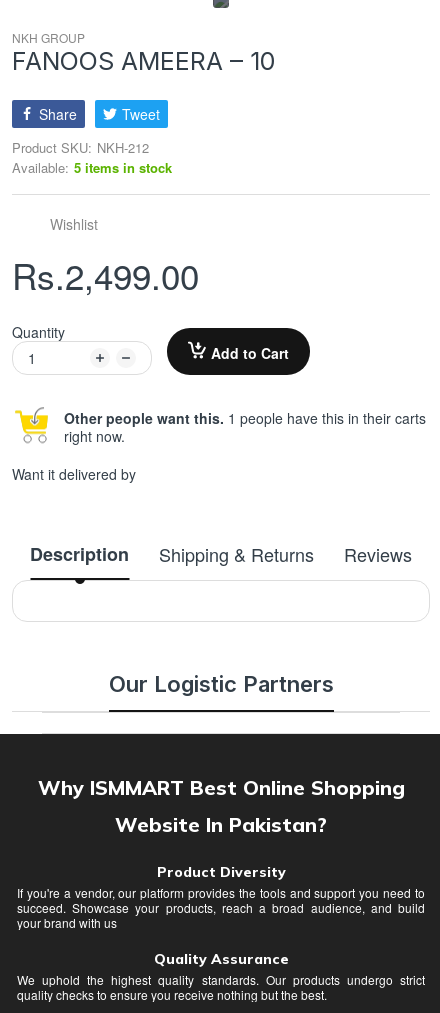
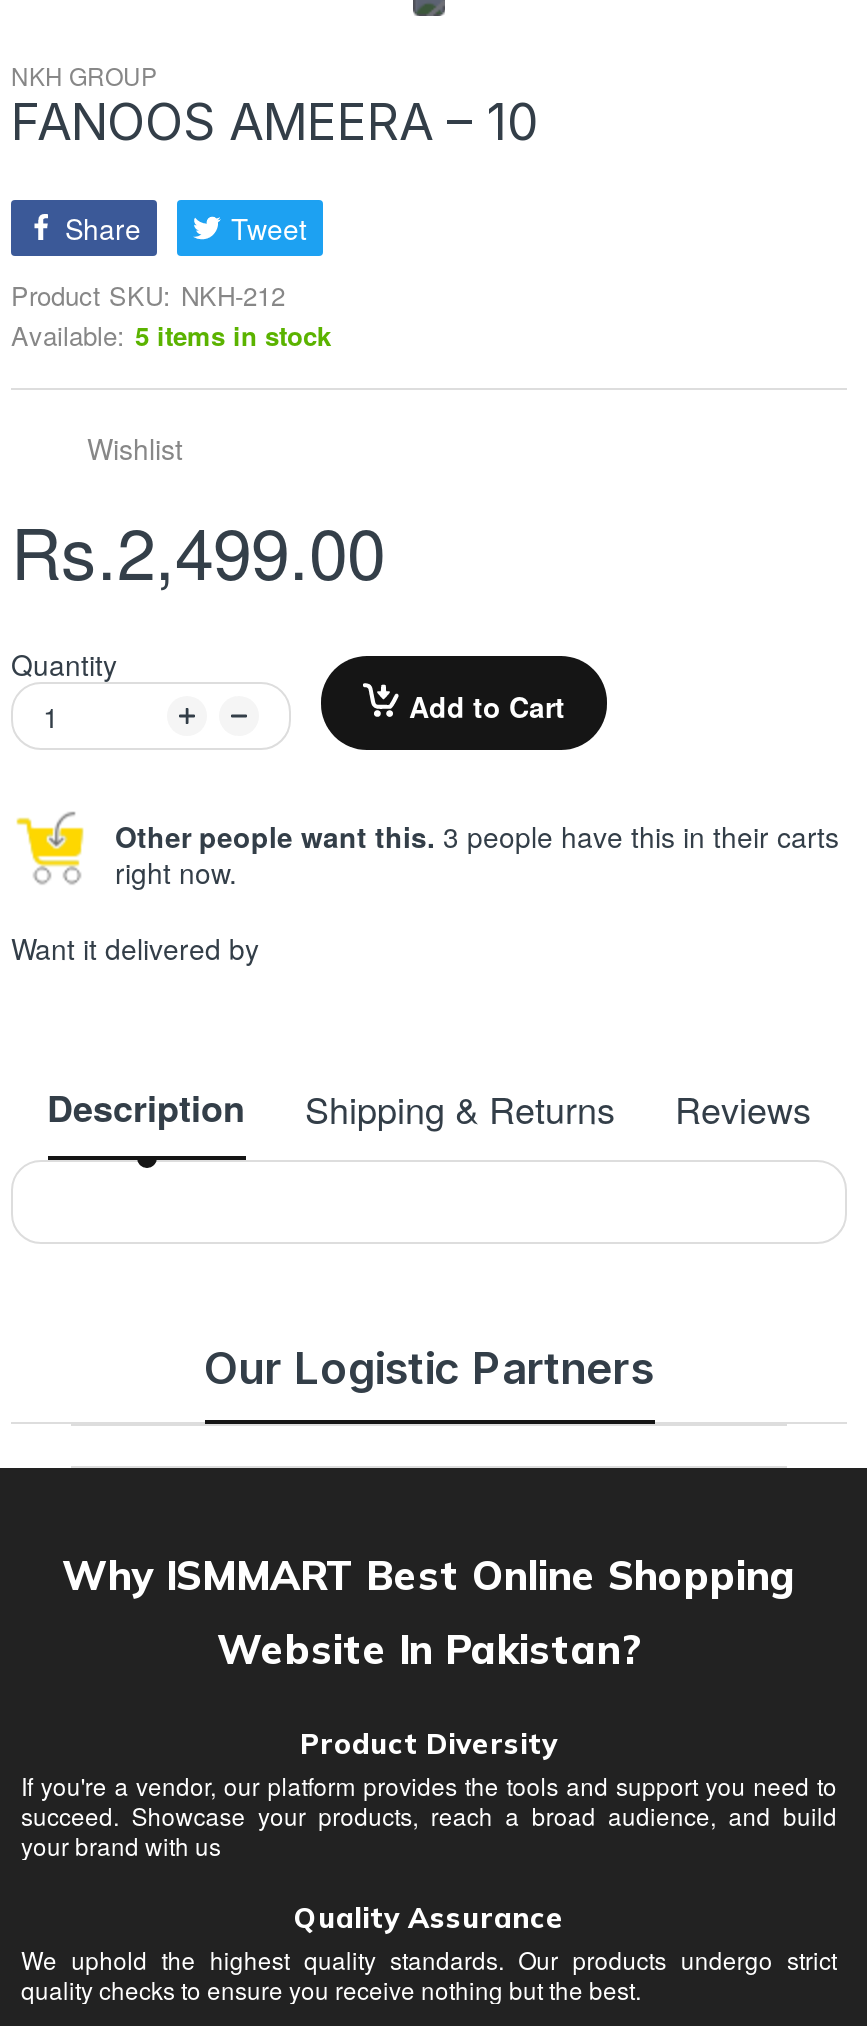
- Other people want this. 1 people have this in their carts
+ Other people want this. 3 people have this in their carts
